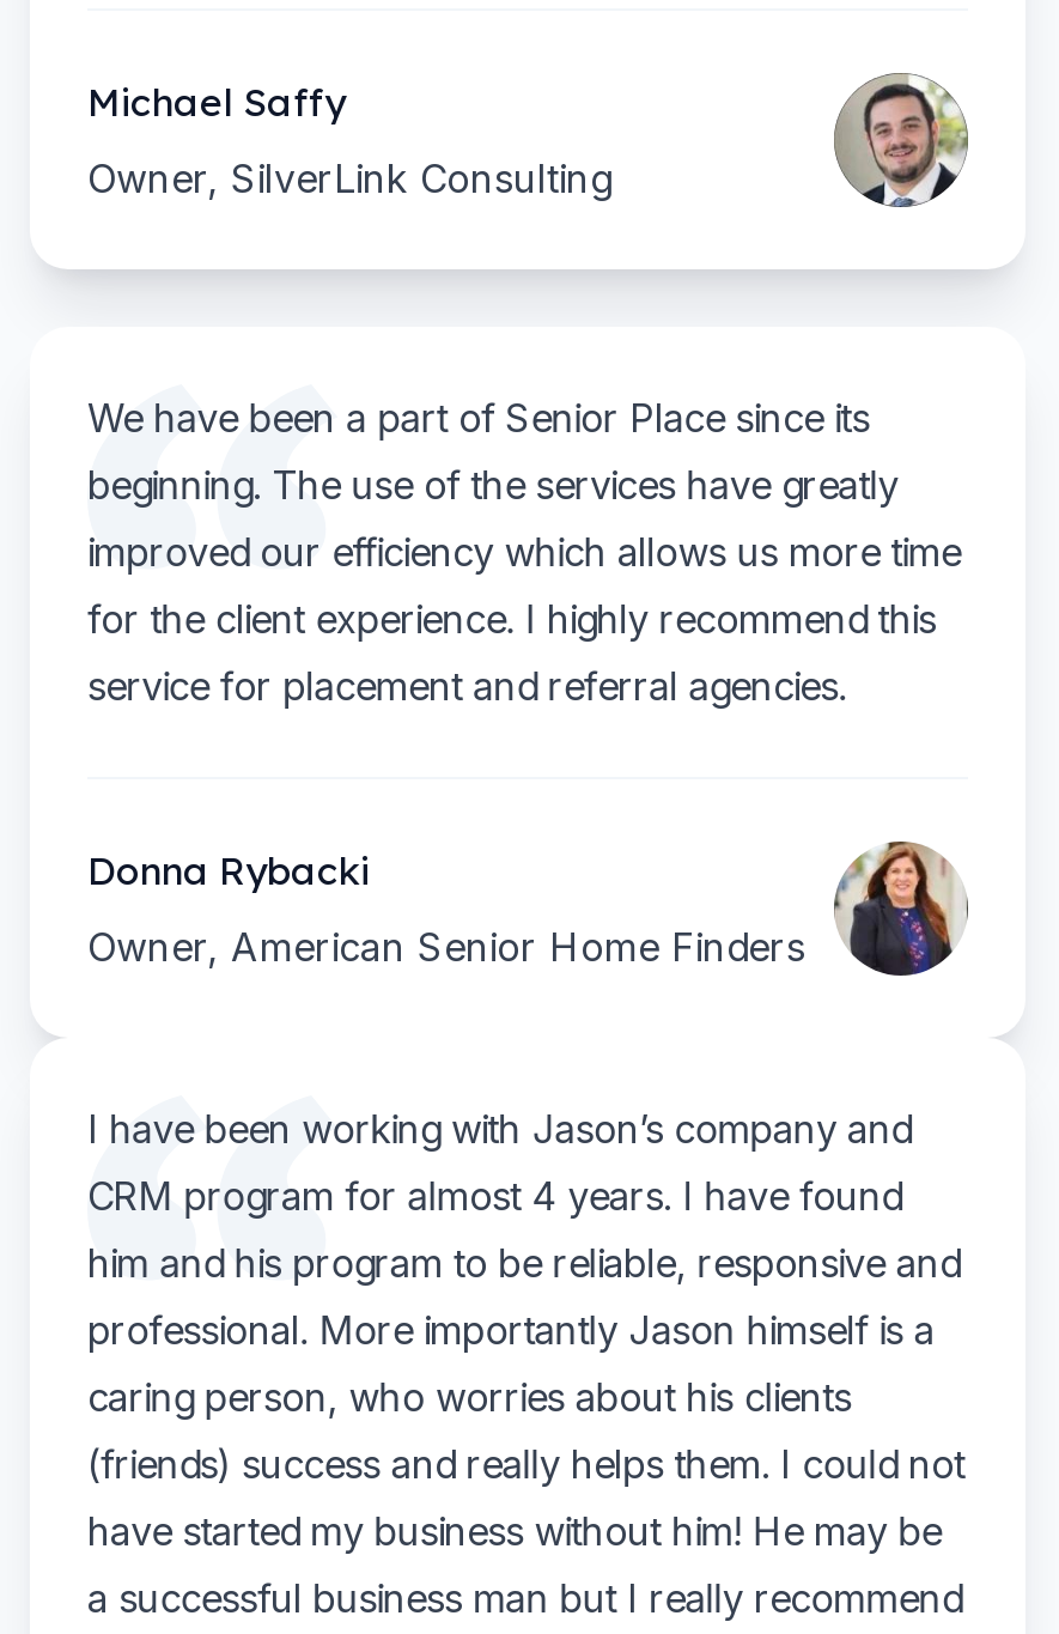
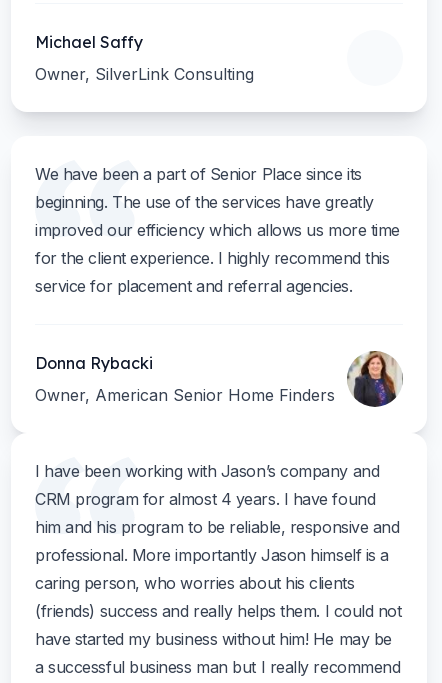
- [image]
